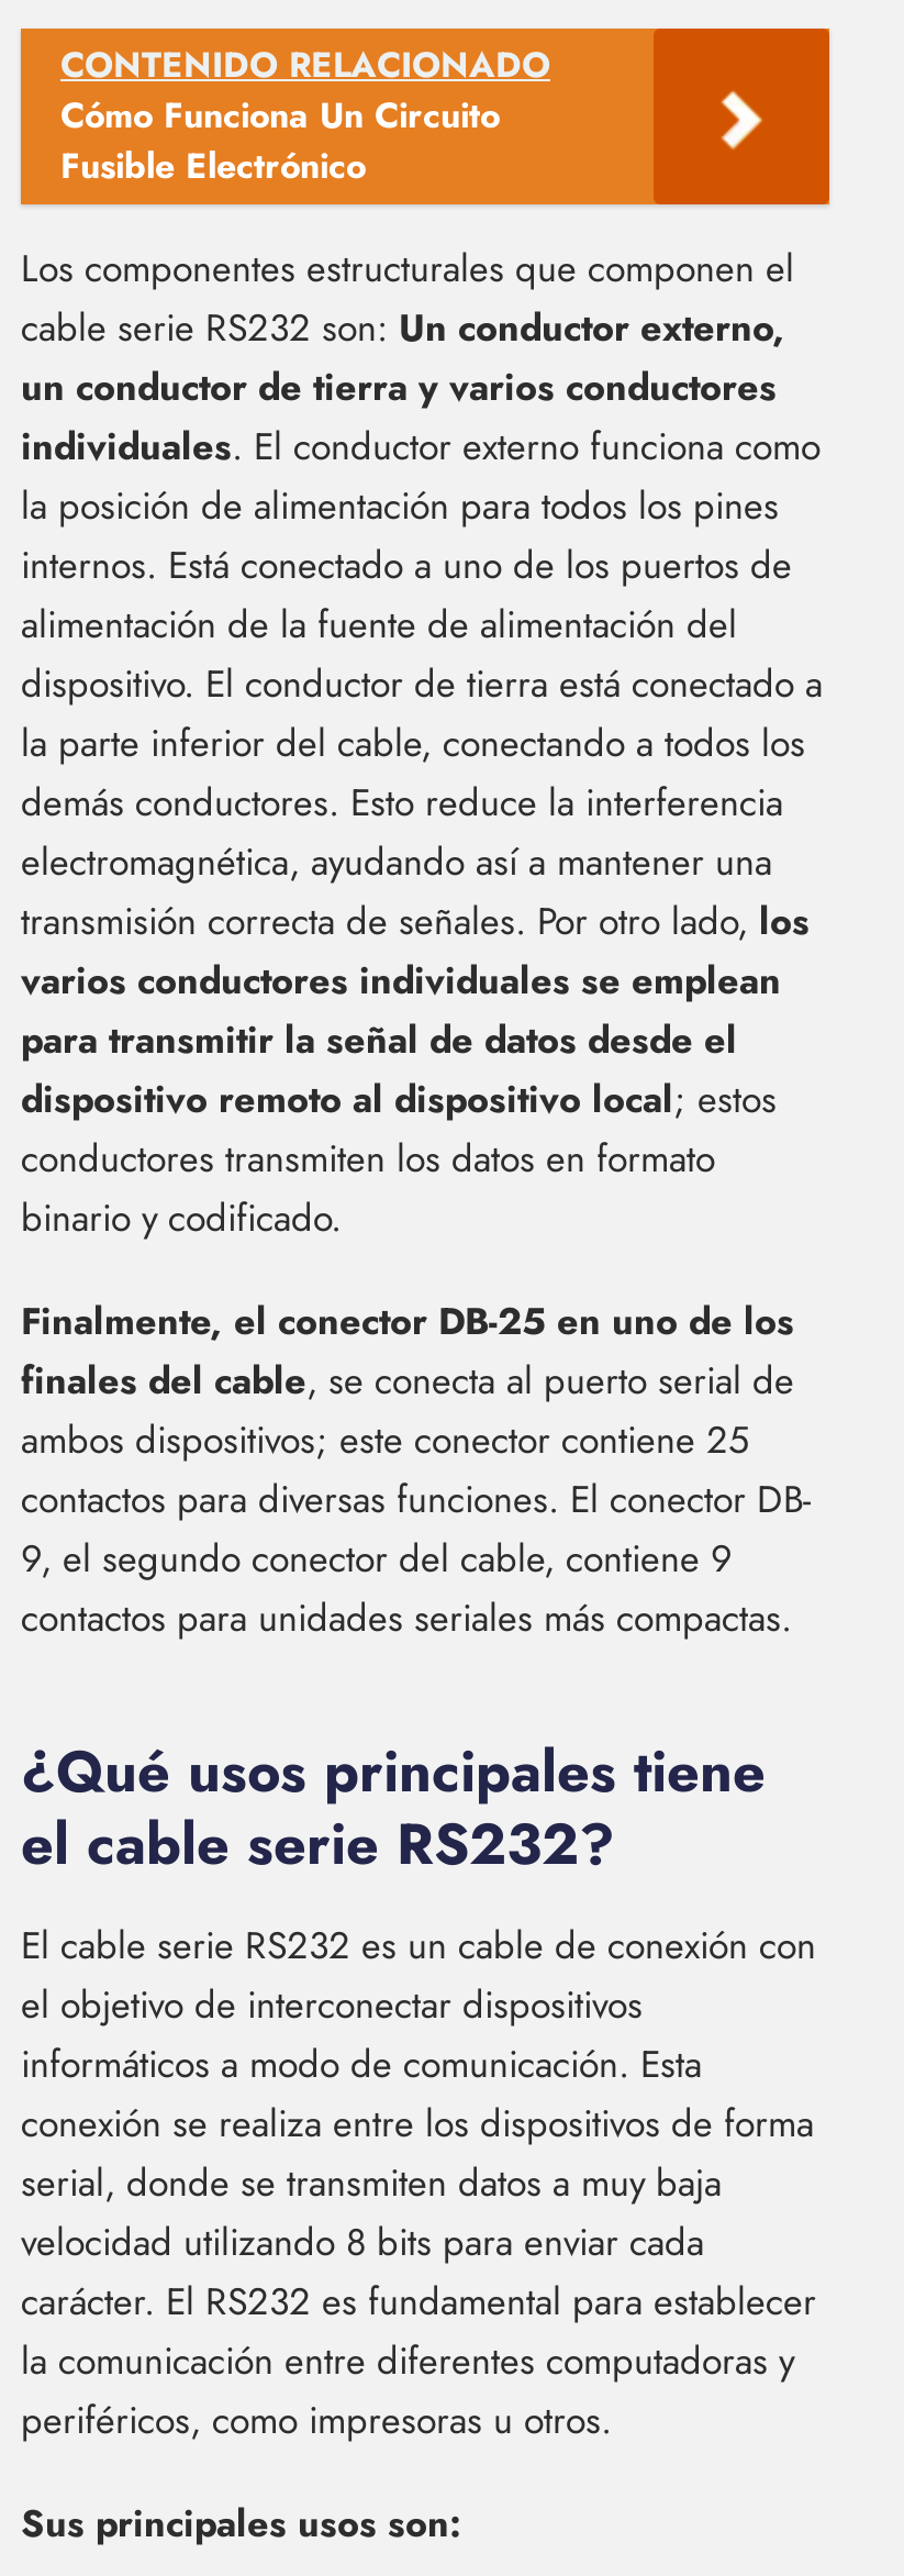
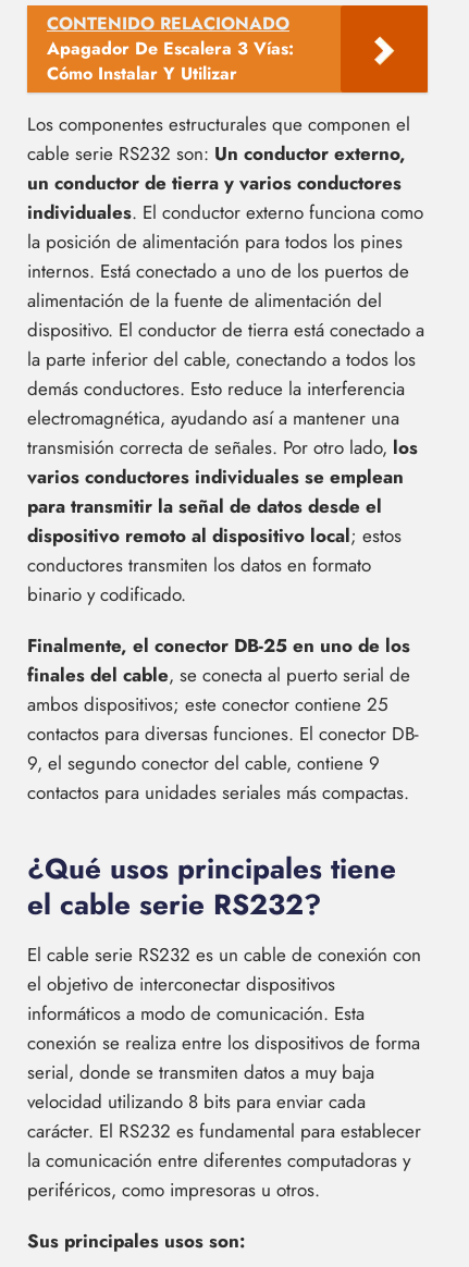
- Cómo Funciona Un Circuito
- Fusible Electrónico
+ Apagador De Escalera 3 Vías:
+ Cómo Instalar Y Utilizar
